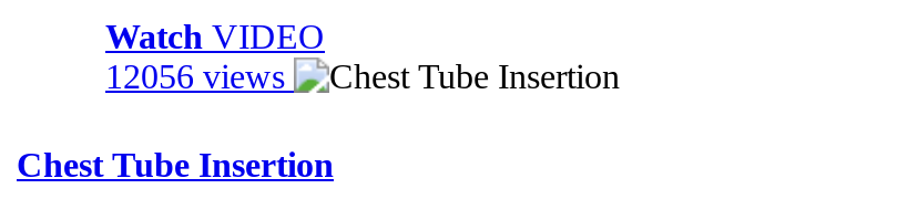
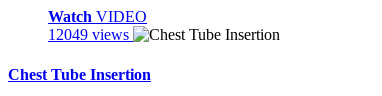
- 12056 views
+ 12049 views
